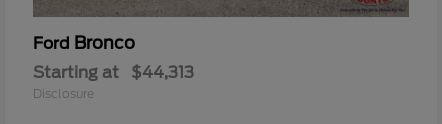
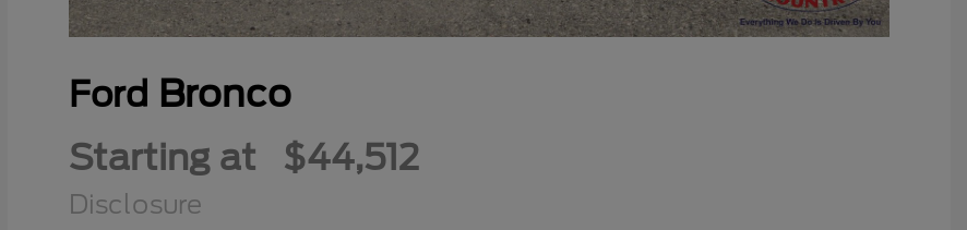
- Starting at $44,313
+ Starting at $44,512
